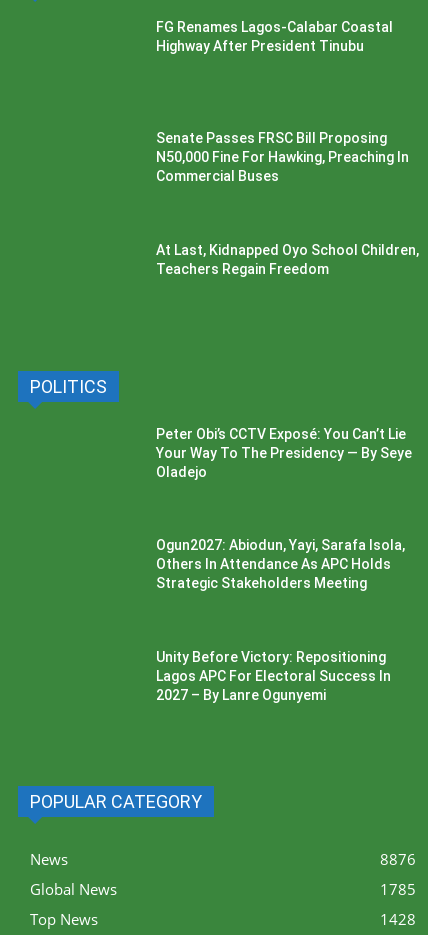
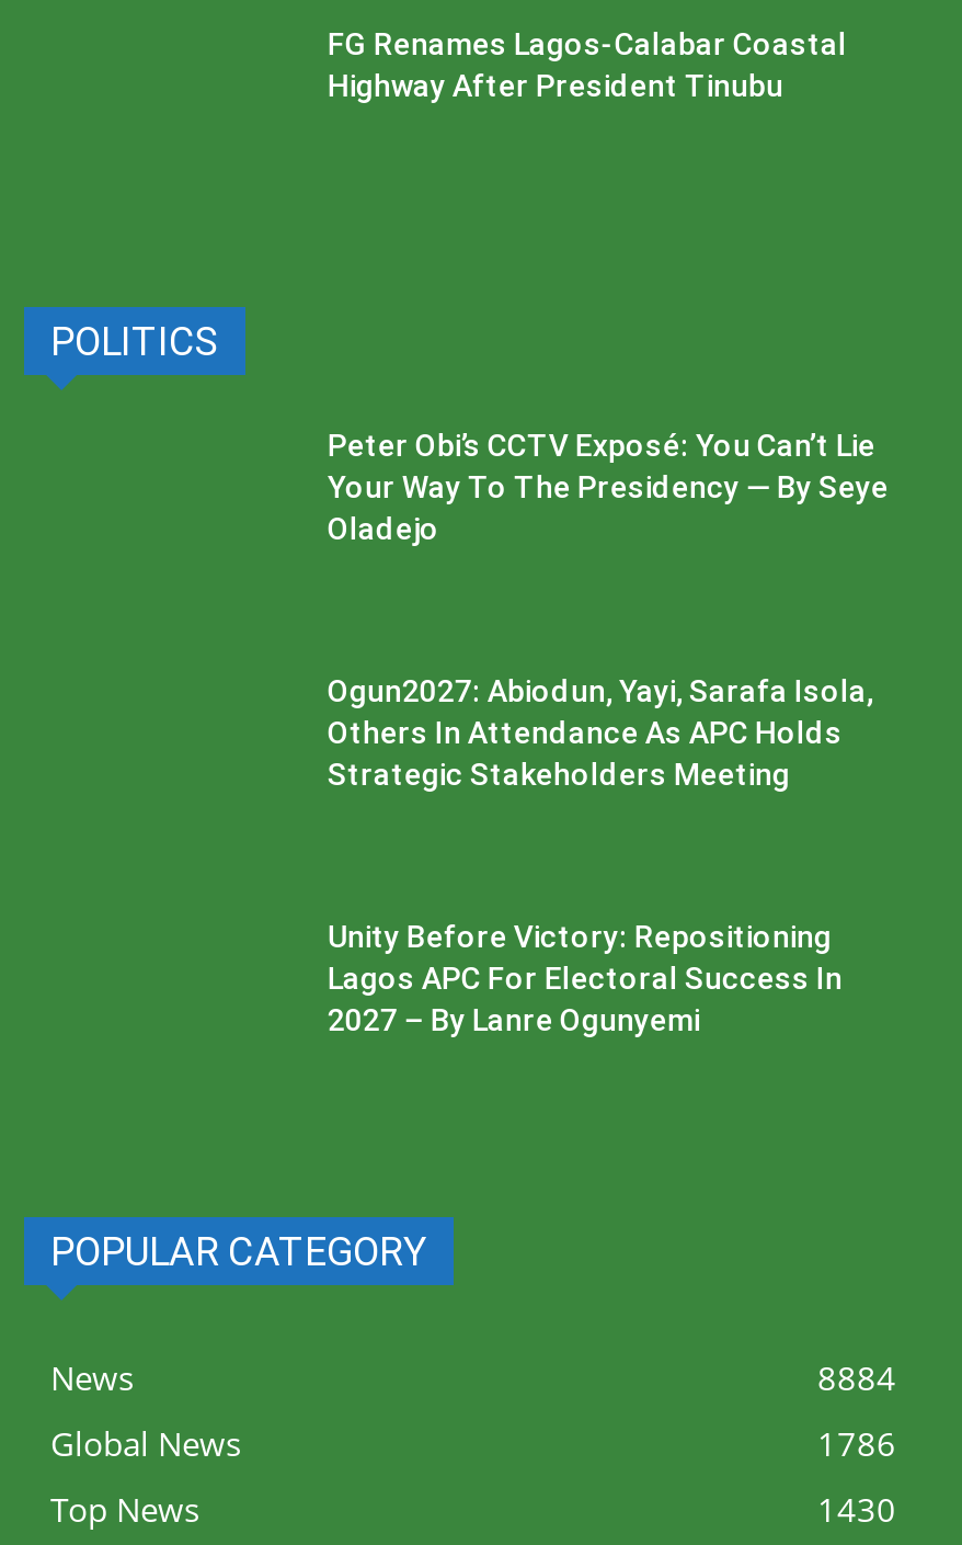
- Senate Passes FRSC Bill Proposing
- N50,000 Fine For Hawking, Preaching In
- Commercial Buses

- At Last, Kidnapped Oyo School Children,
- Teachers Regain Freedom

- 8876
+ 8884

- 1785
+ 1786

- 1428
+ 1430
